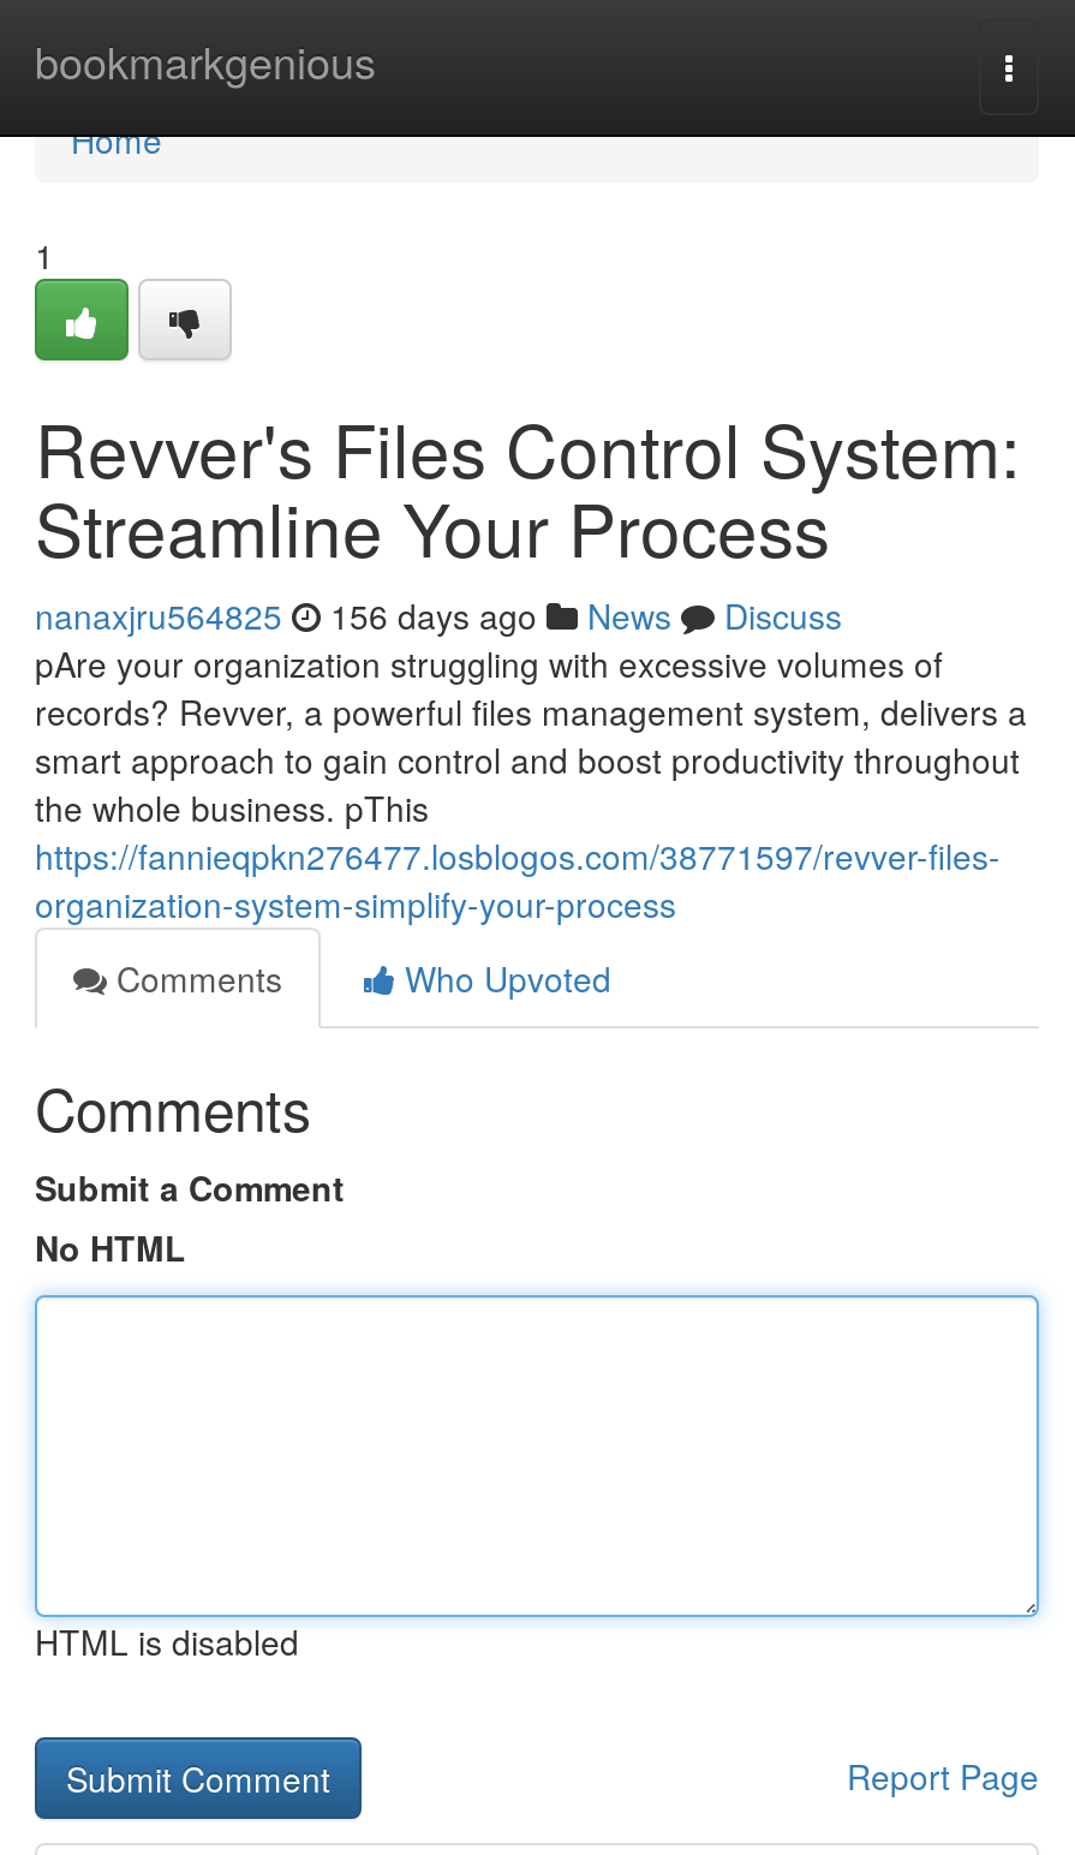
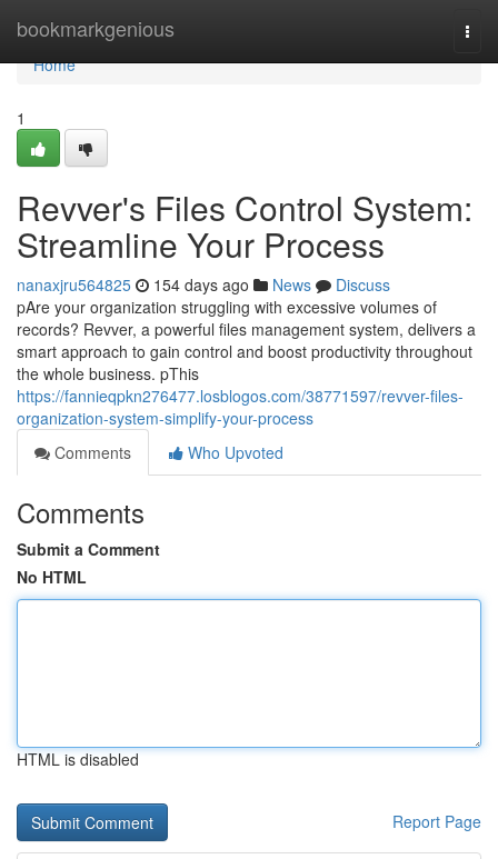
- nanaxjru564825 156 days ago News Discuss
+ nanaxjru564825 154 days ago News Discuss
